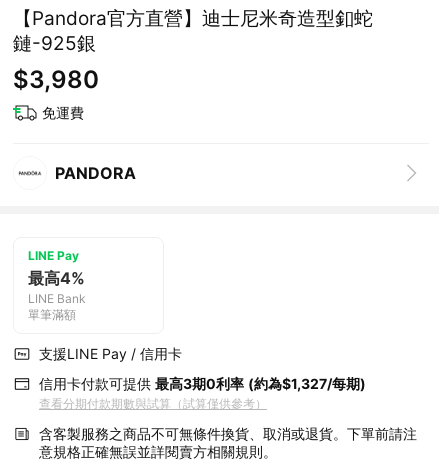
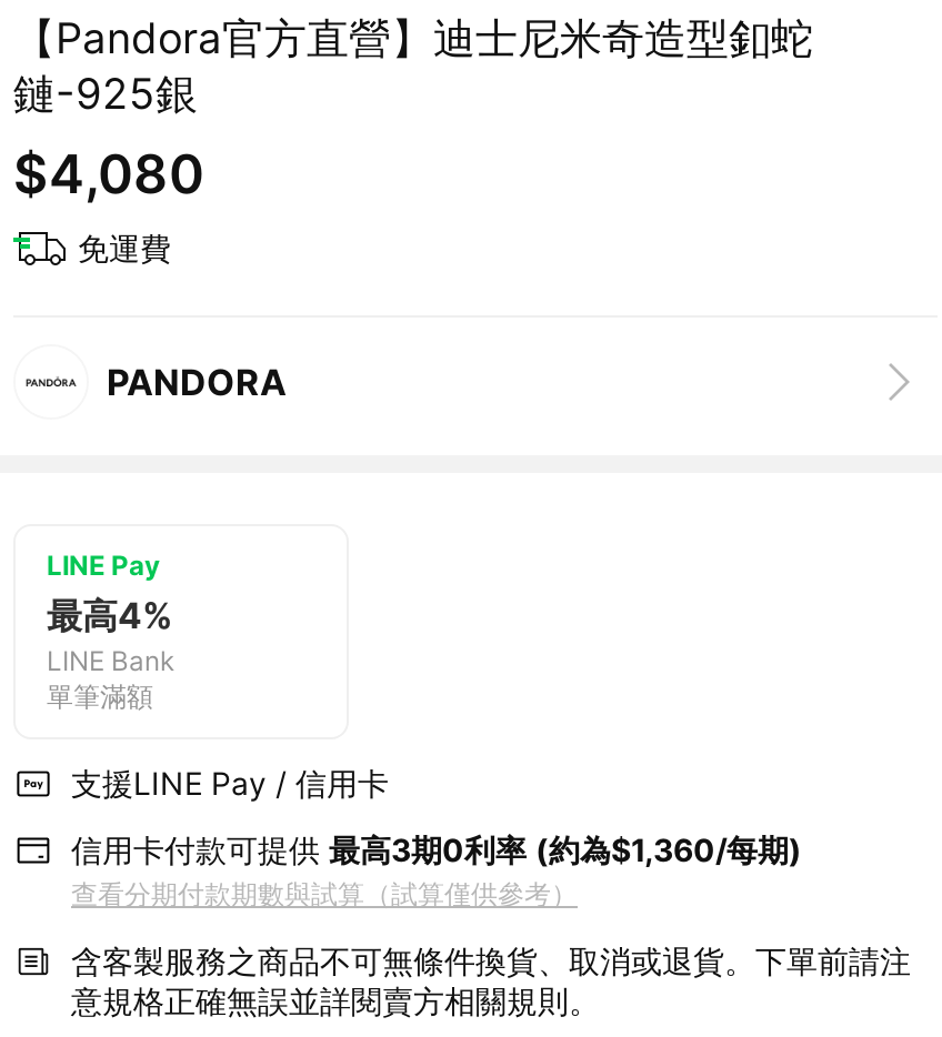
- $3,980
+ $4,080

- 信用卡付款可提供最高3期0利率 (約為$1,327/每期)
+ 信用卡付款可提供最高3期0利率 (約為$1,360/每期)
